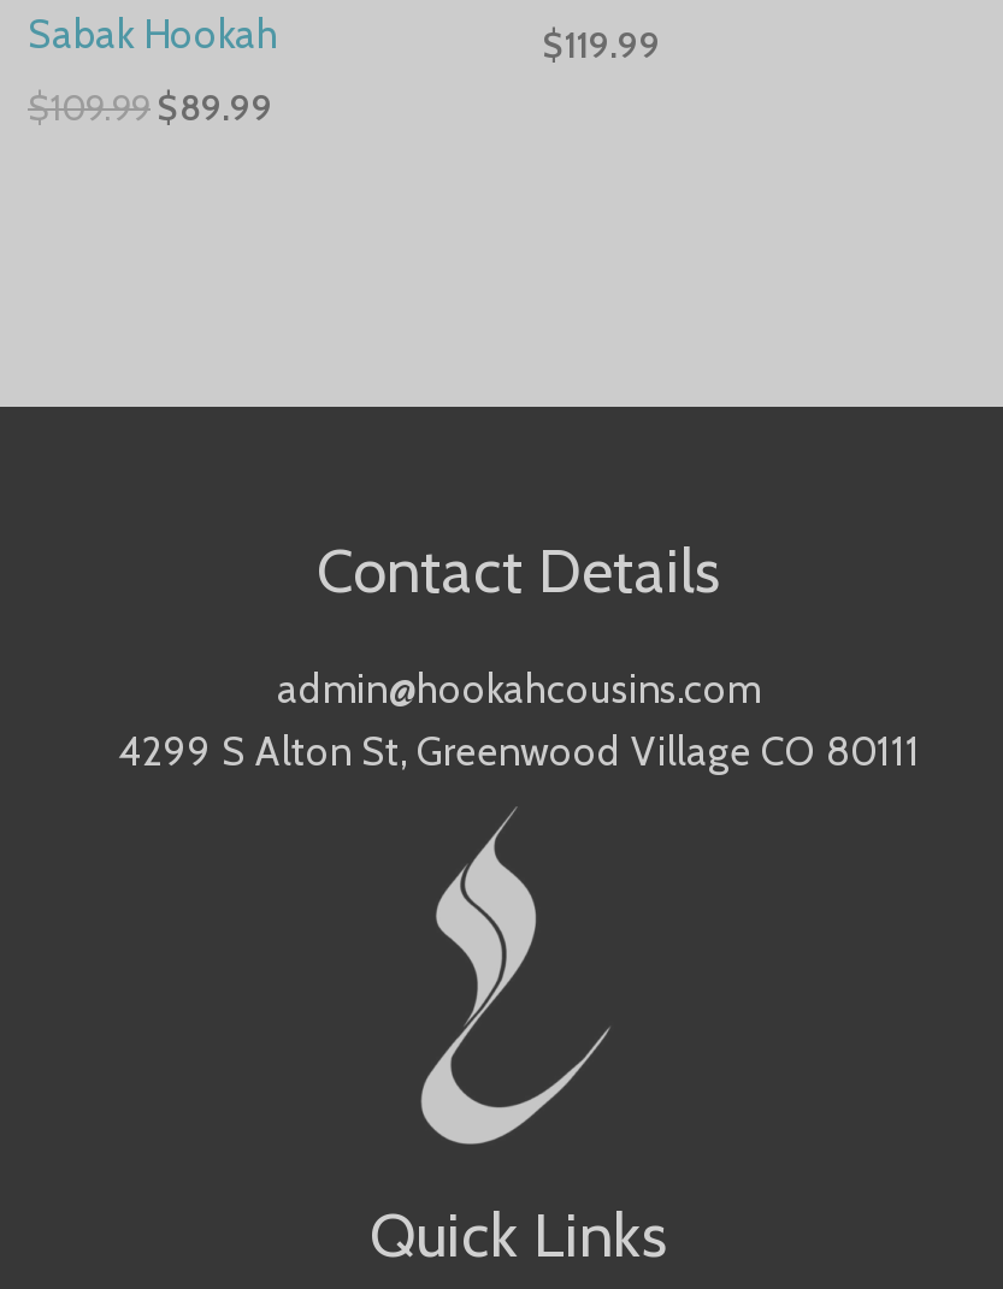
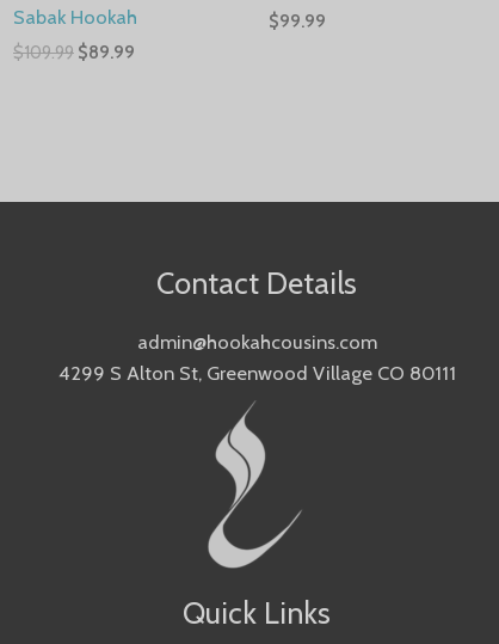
- $119.99
+ $99.99
